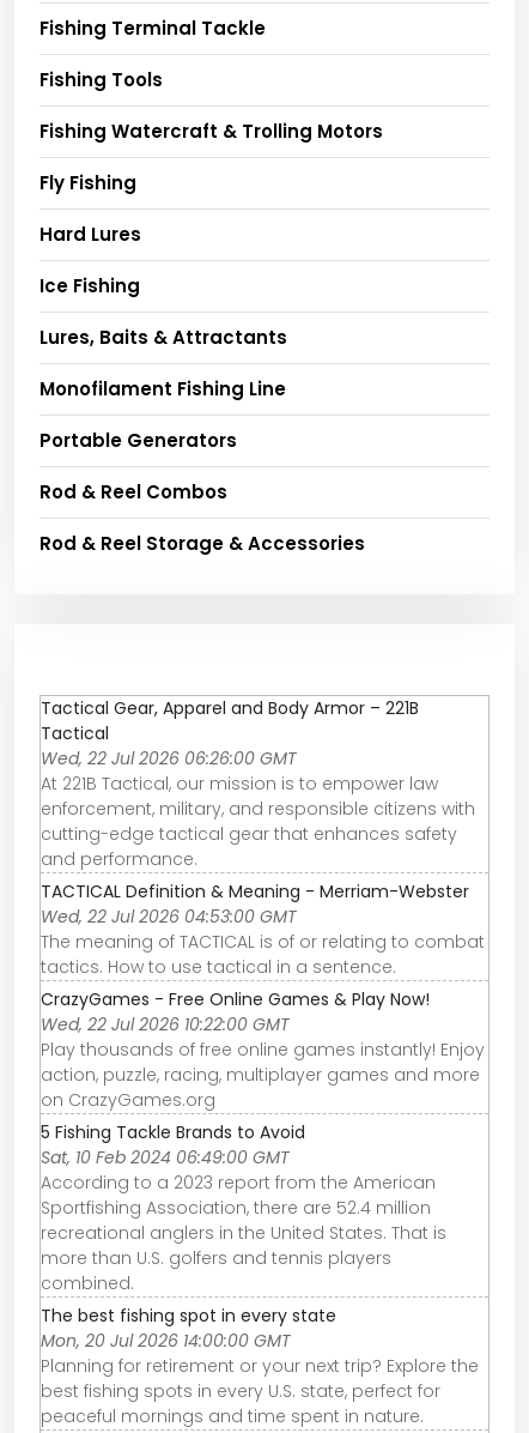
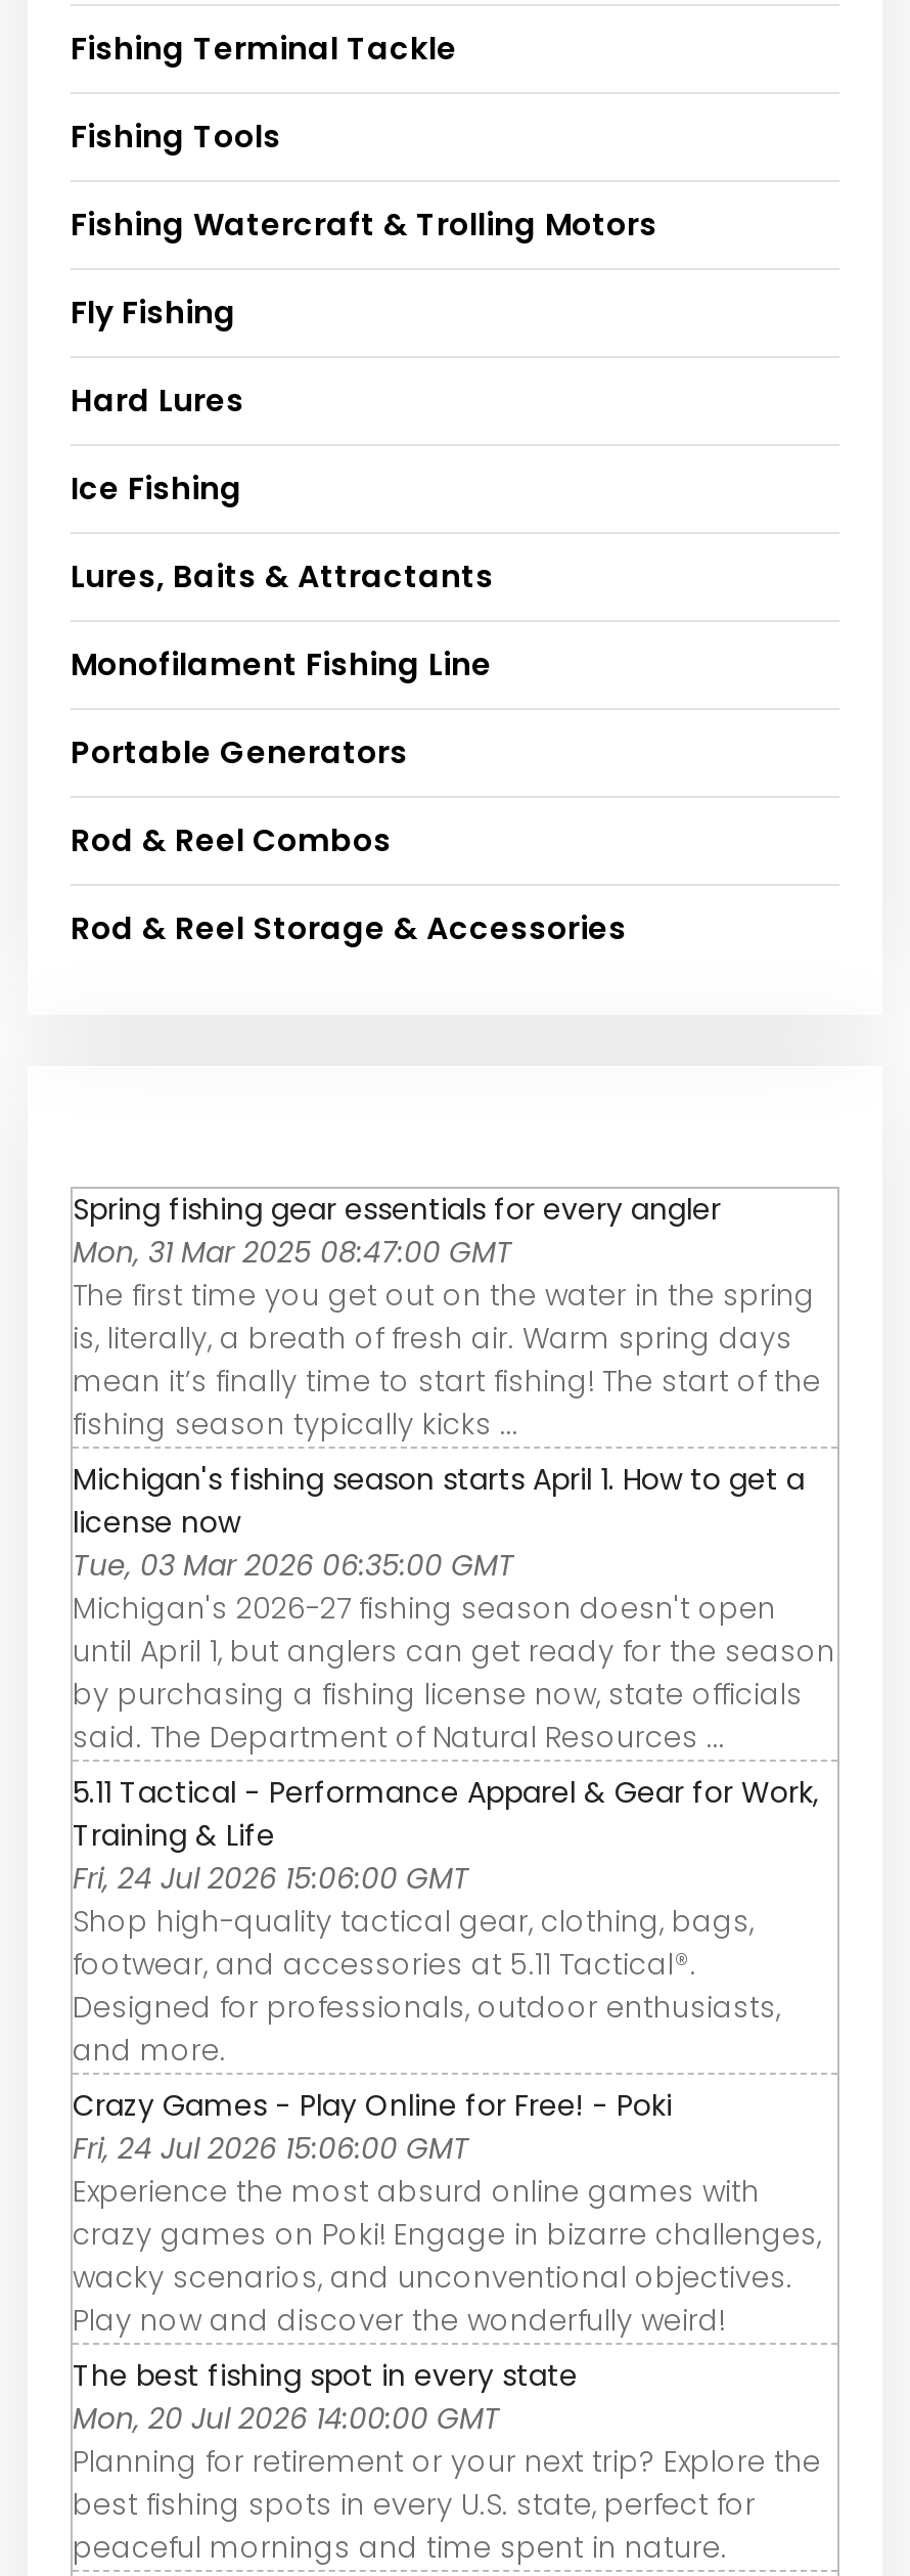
- Tactical Gear, Apparel and Body Armor – 221B
- Tactical
- Wed, 22 Jul 2026 06:26:00 GMT
- At 221B Tactical, our mission is to empower law
- enforcement, military, and responsible citizens with
- cutting-edge tactical gear that enhances safety
- and performance.
- TACTICAL Definition & Meaning - Merriam-Webster
- Wed, 22 Jul 2026 04:53:00 GMT
- The meaning of TACTICAL is of or relating to combat
- tactics. How to use tactical in a sentence.
- CrazyGames - Free Online Games & Play Now!
- Wed, 22 Jul 2026 10:22:00 GMT
- Play thousands of free online games instantly! Enjoy
- action, puzzle, racing, multiplayer games and more
- on CrazyGames.org
- 5 Fishing Tackle Brands to Avoid
- Sat, 10 Feb 2024 06:49:00 GMT
- According to a 2023 report from the American
- Sportfishing Association, there are 52.4 million
- recreational anglers in the United States. That is
- more than U.S. golfers and tennis players
- combined.
+ Spring fishing gear essentials for every angler
+ Mon, 31 Mar 2025 08:47:00 GMT
+ The first time you get out on the water in the spring
+ is, literally, a breath of fresh air. Warm spring days
+ mean it’s finally time to start fishing! The start of the
+ fishing season typically kicks ...
+ Michigan's fishing season starts April 1. How to get a
+ license now
+ Tue, 03 Mar 2026 06:35:00 GMT
+ Michigan's 2026-27 fishing season doesn't open
+ until April 1, but anglers can get ready for the season
+ by purchasing a fishing license now, state officials
+ said. The Department of Natural Resources ...
+ 5.11 Tactical - Performance Apparel & Gear for Work,
+ Training & Life
+ Fri, 24 Jul 2026 15:06:00 GMT
+ Shop high-quality tactical gear, clothing, bags,
+ footwear, and accessories at 5.11 Tactical®.
+ Designed for professionals, outdoor enthusiasts,
+ and more.
+ Crazy Games - Play Online for Free! - Poki
+ Fri, 24 Jul 2026 15:06:00 GMT
+ Experience the most absurd online games with
+ crazy games on Poki! Engage in bizarre challenges,
+ wacky scenarios, and unconventional objectives.
+ Play now and discover the wonderfully weird!
